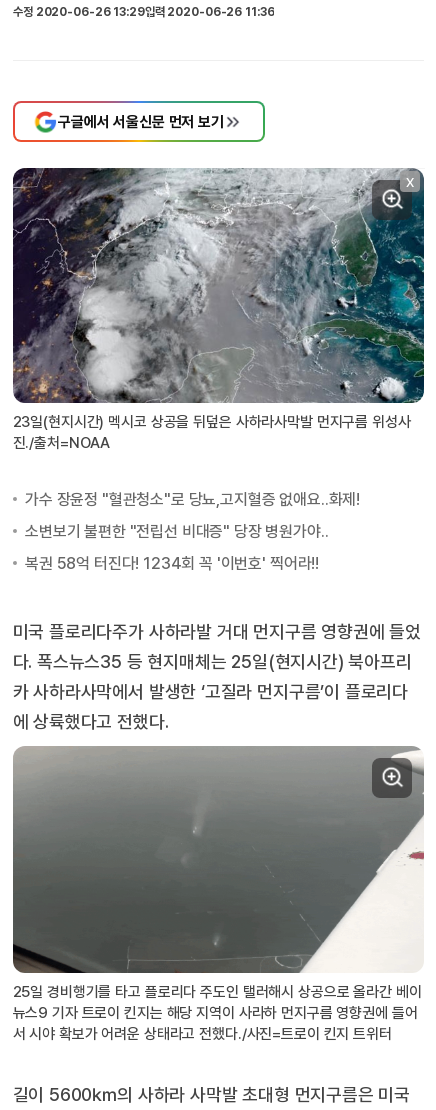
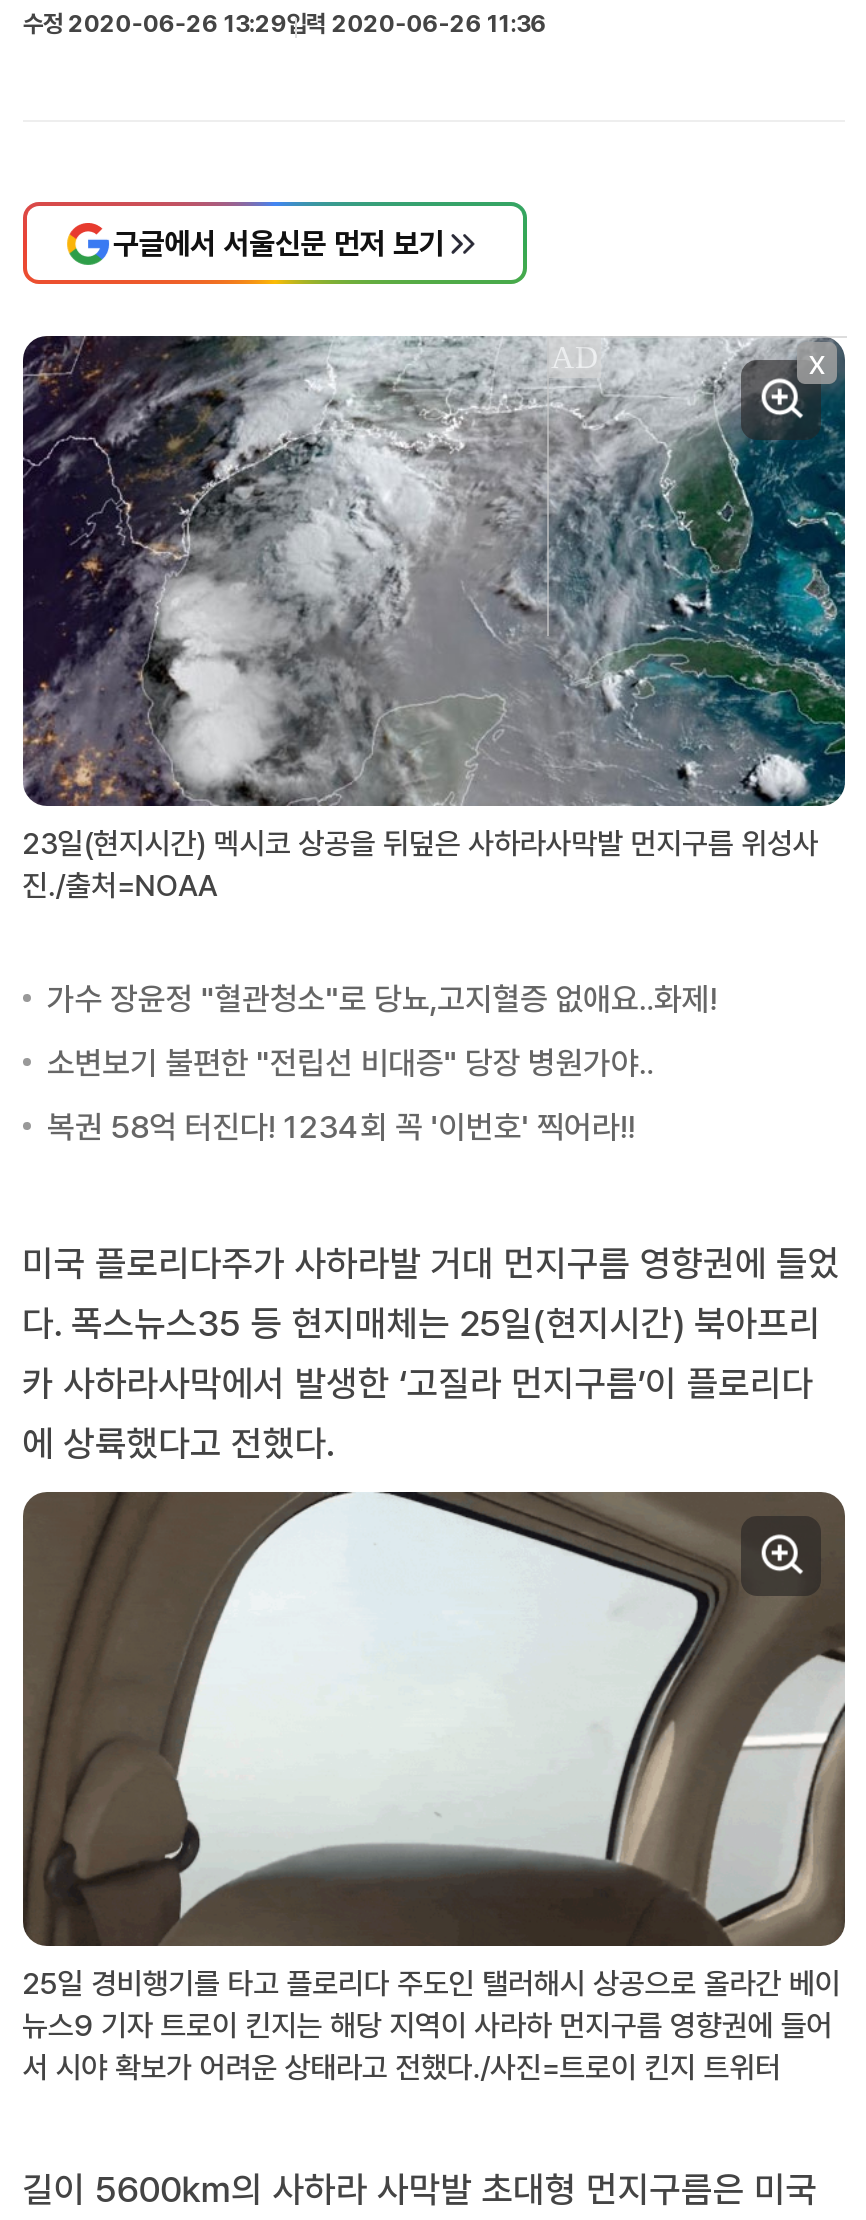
- [image]
+ [image]
